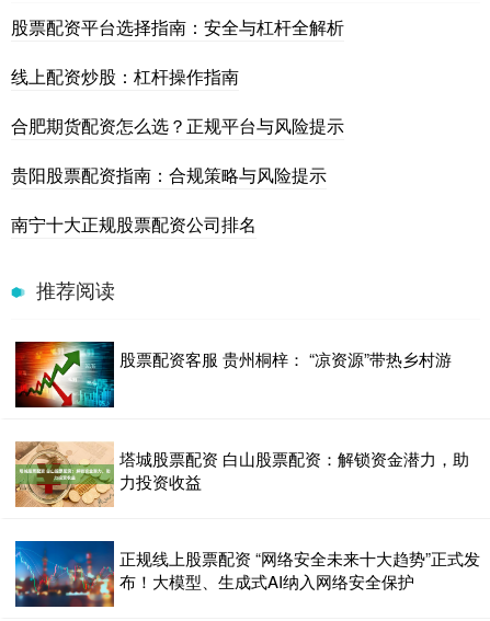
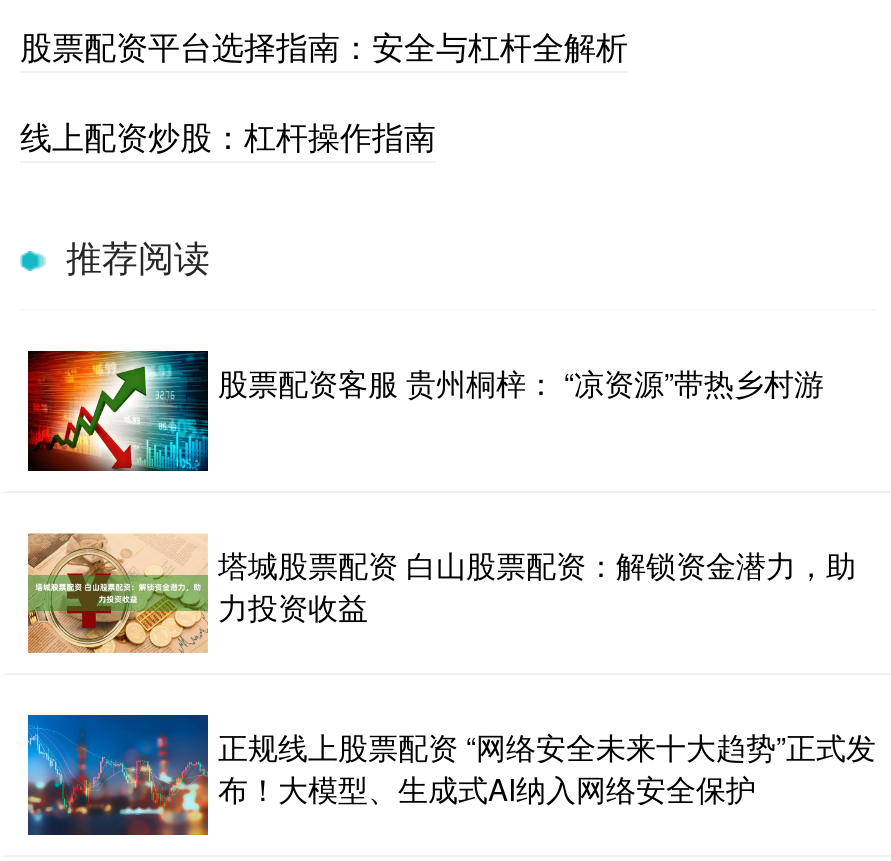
- 合肥期货配资怎么选？正规平台与风险提示
- 贵阳股票配资指南：合规策略与风险提示
- 南宁十大正规股票配资公司排名
